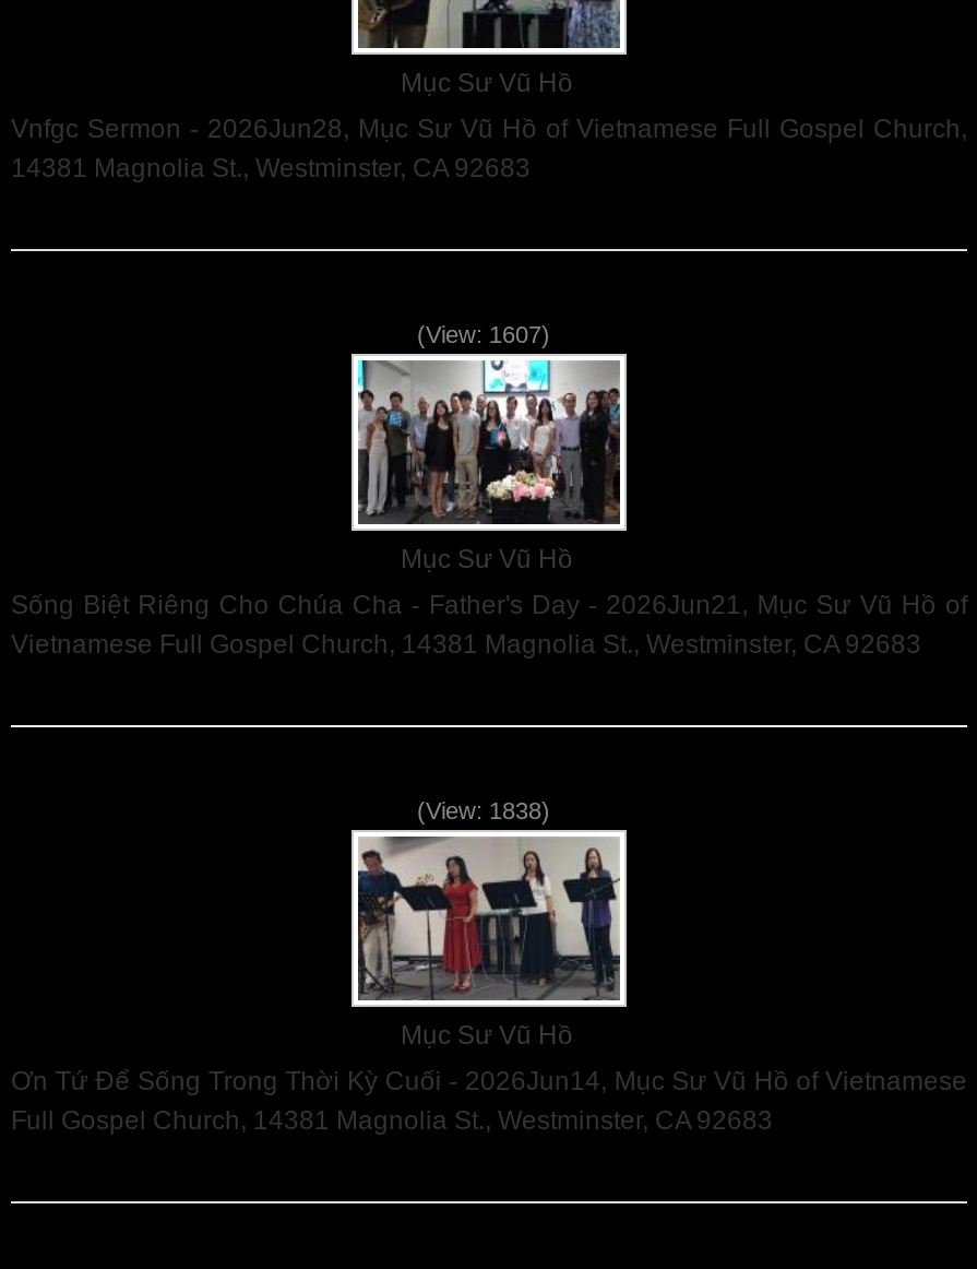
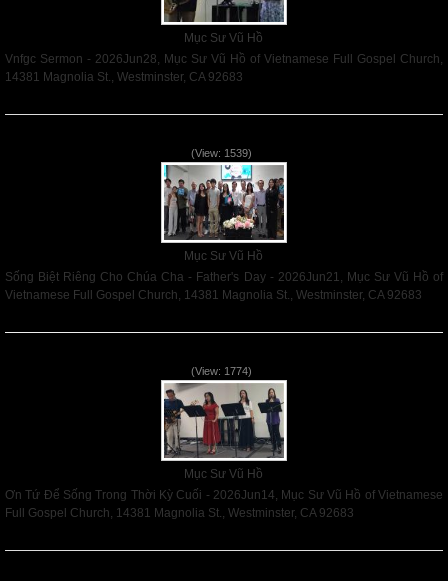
- (View: 1607)
+ (View: 1539)

- (View: 1838)
+ (View: 1774)
